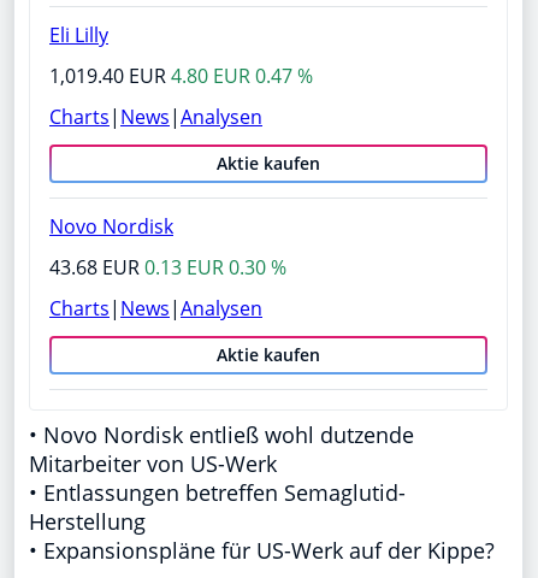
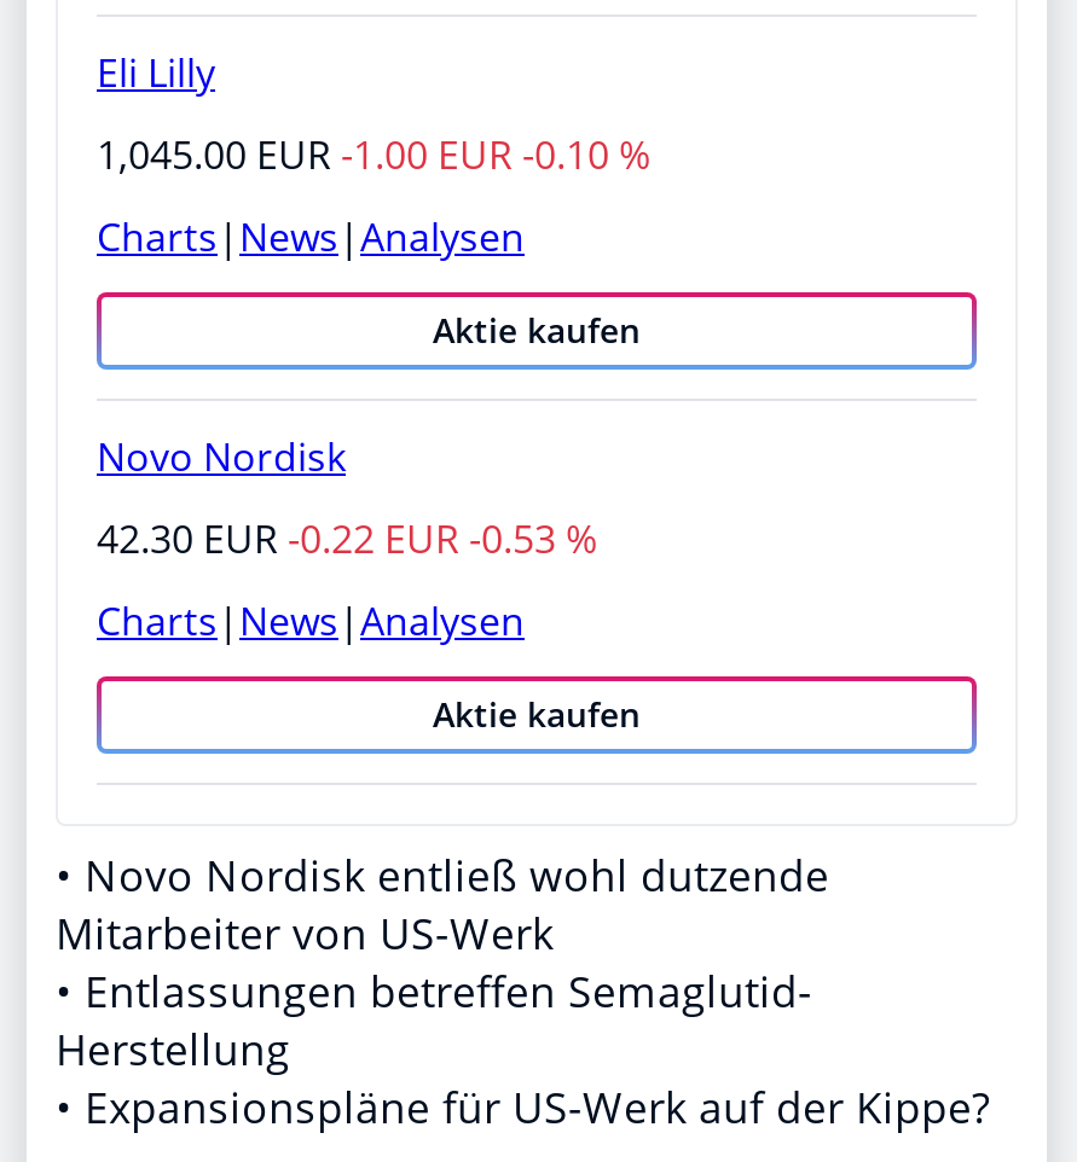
- 1,019.40 EUR 4.80 EUR 0.47 %
+ 1,045.00 EUR -1.00 EUR -0.10 %

- 43.68 EUR 0.13 EUR 0.30 %
+ 42.30 EUR -0.22 EUR -0.53 %
